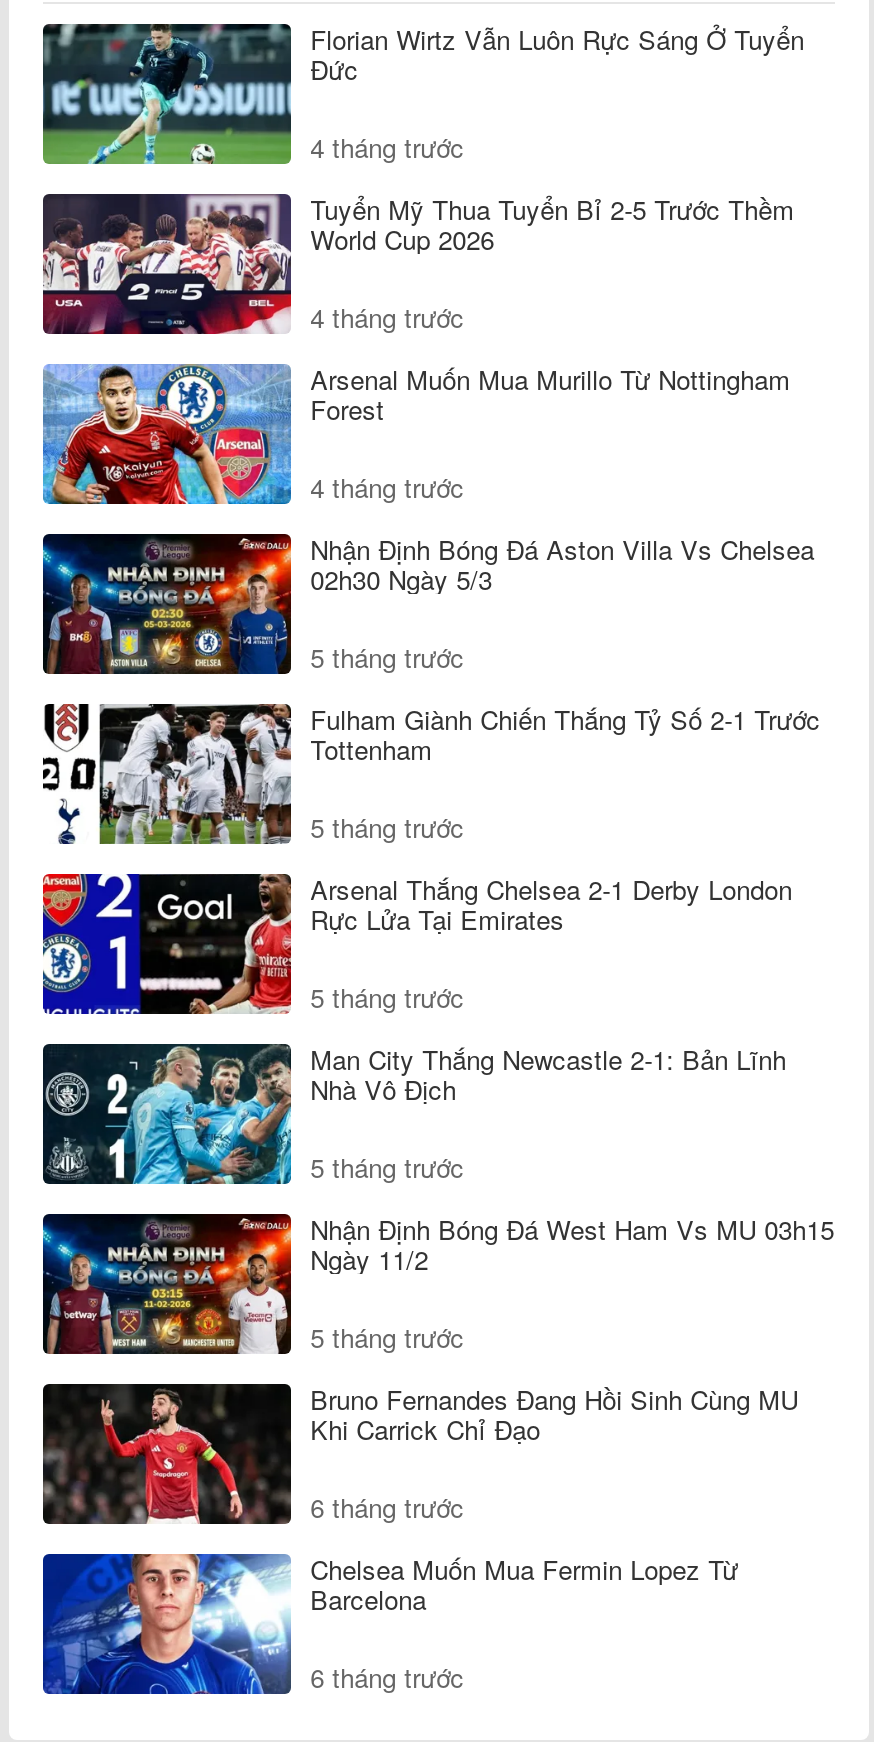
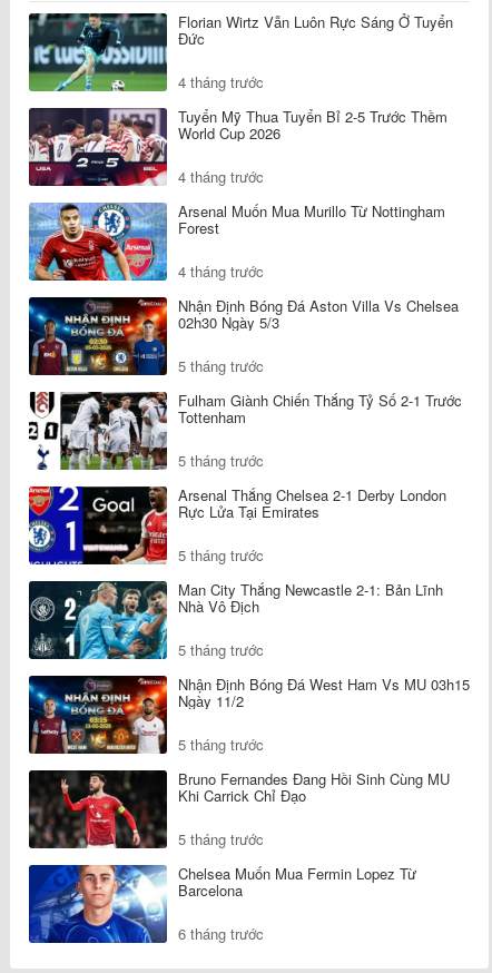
- 6 tháng trước
+ 5 tháng trước
